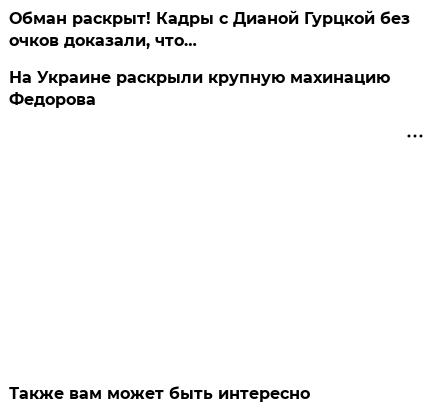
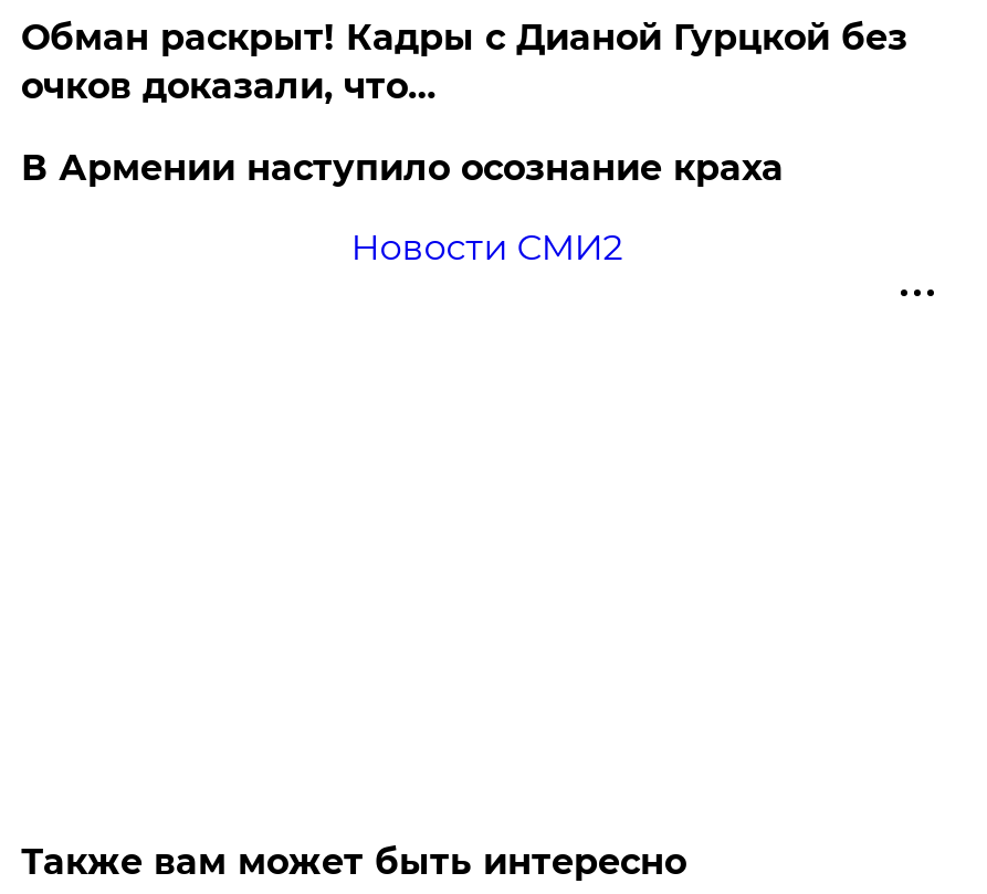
- На Украине раскрыли крупную махинацию
- Федорова
+ В Армении наступило осознание краха
+ Новости СМИ2
